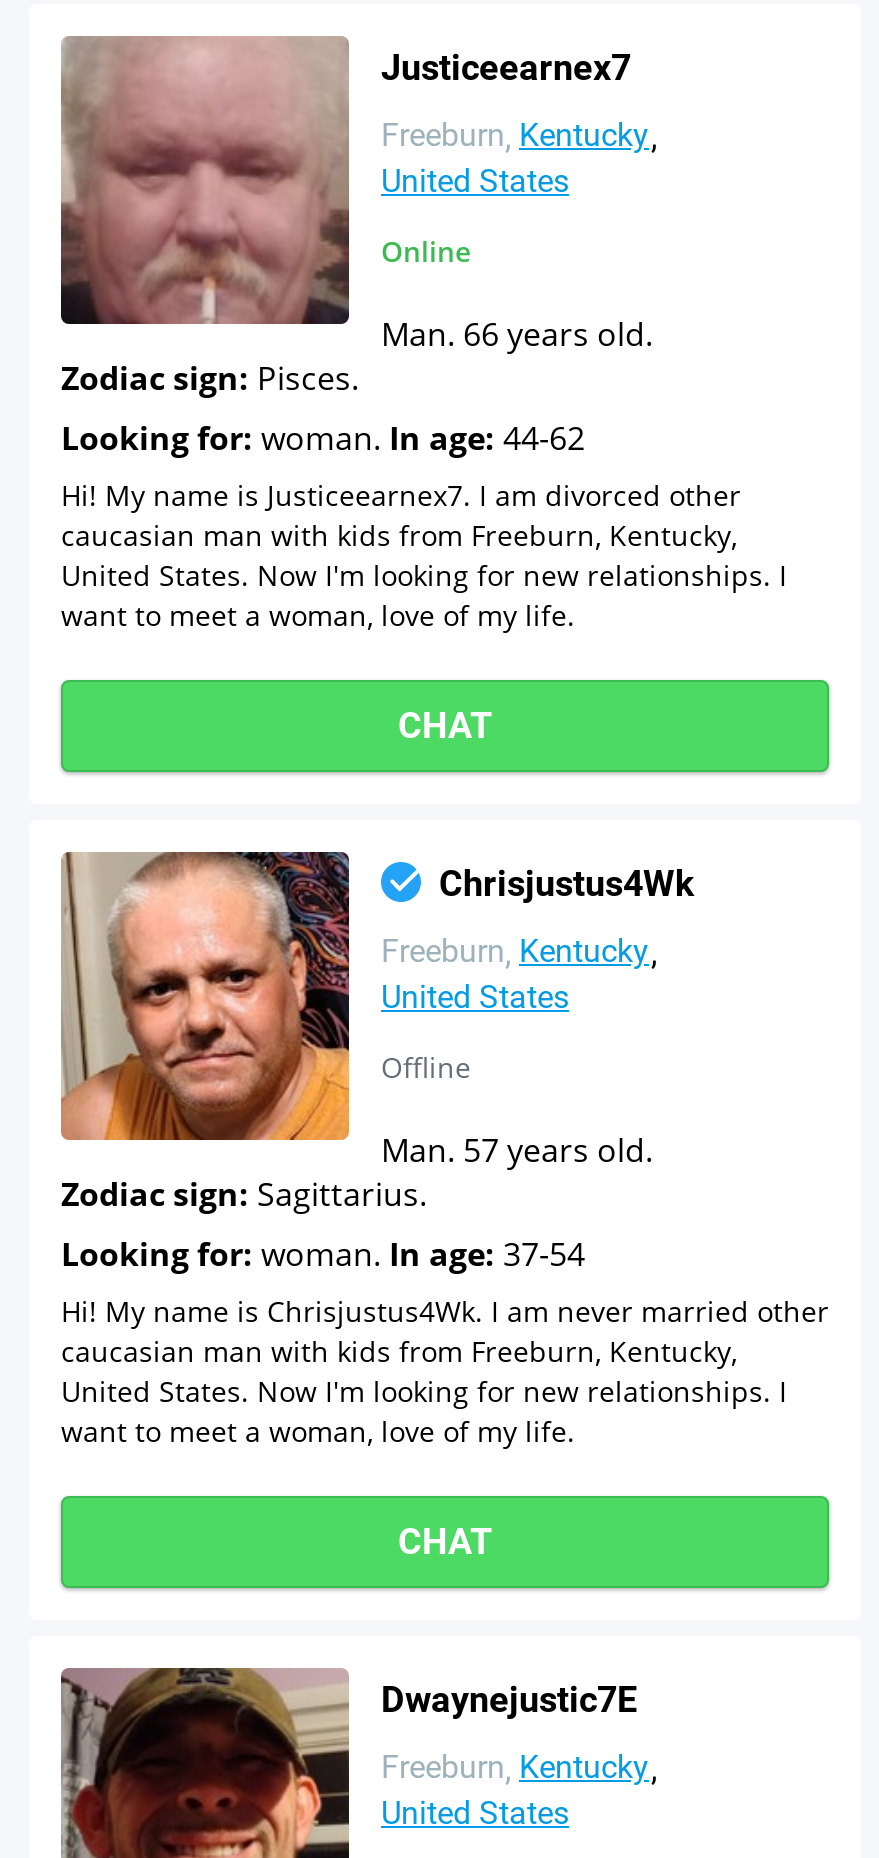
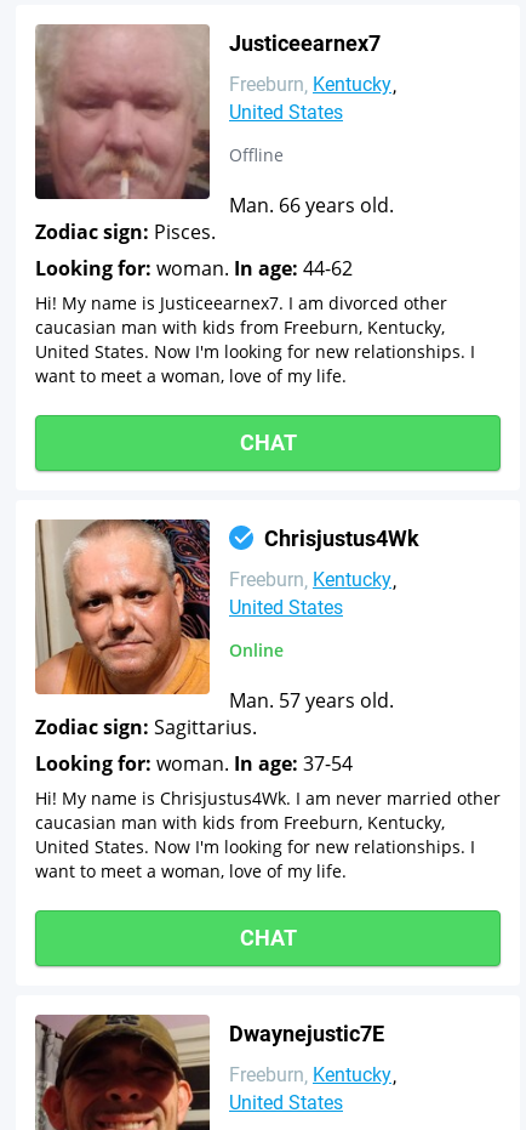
moved down: Online

moved up: Offline
